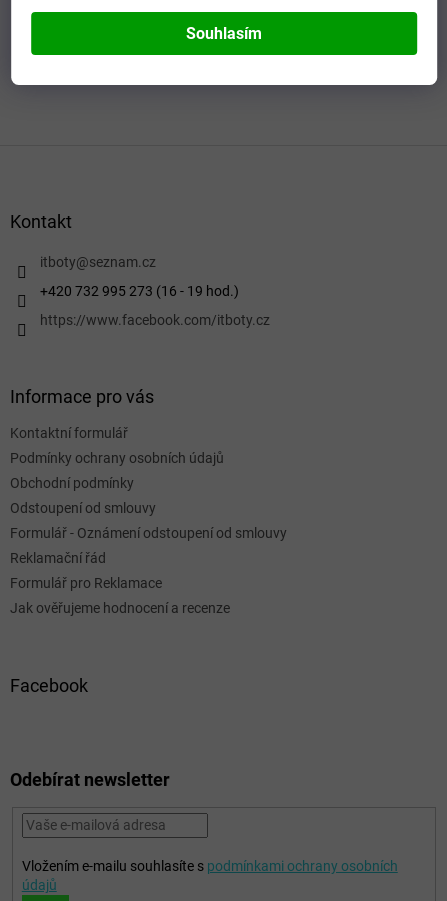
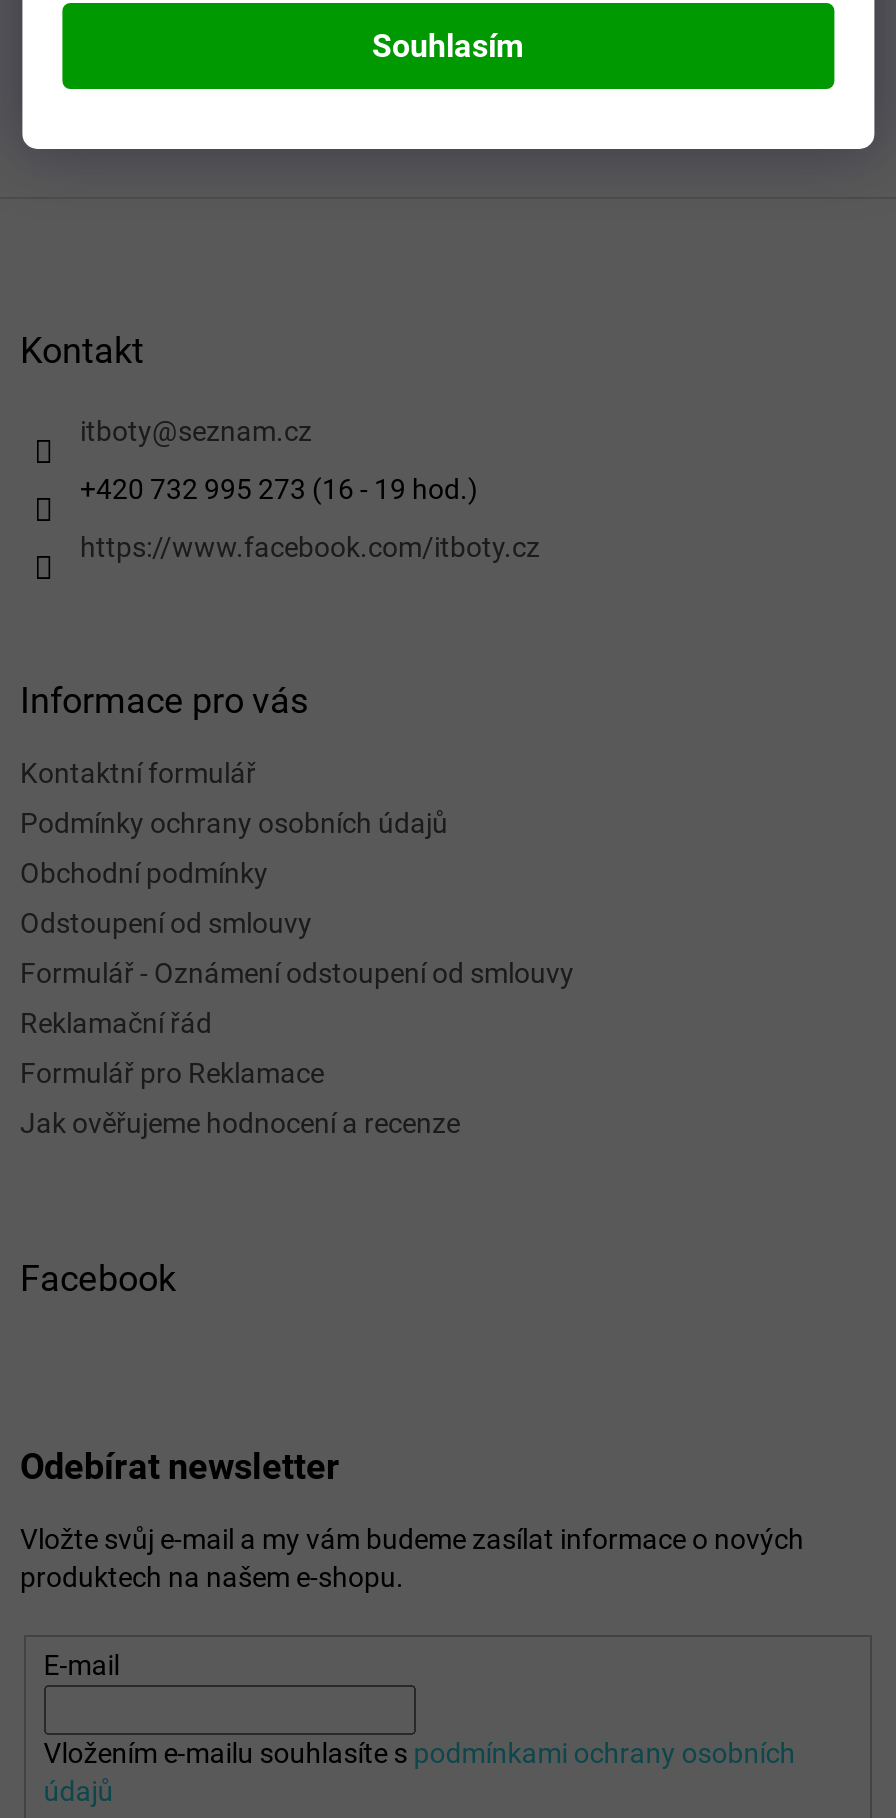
moved up: Kontakt | itboty@seznam.cz | +420 732 995 273 (16 - 19 hod.) | ... | Facebook | Odebírat newsletter

+ Vložte svůj e-mail a my vám budeme zasílat informace o nových
+ produktech na našem e-shopu.
+ E-mail
